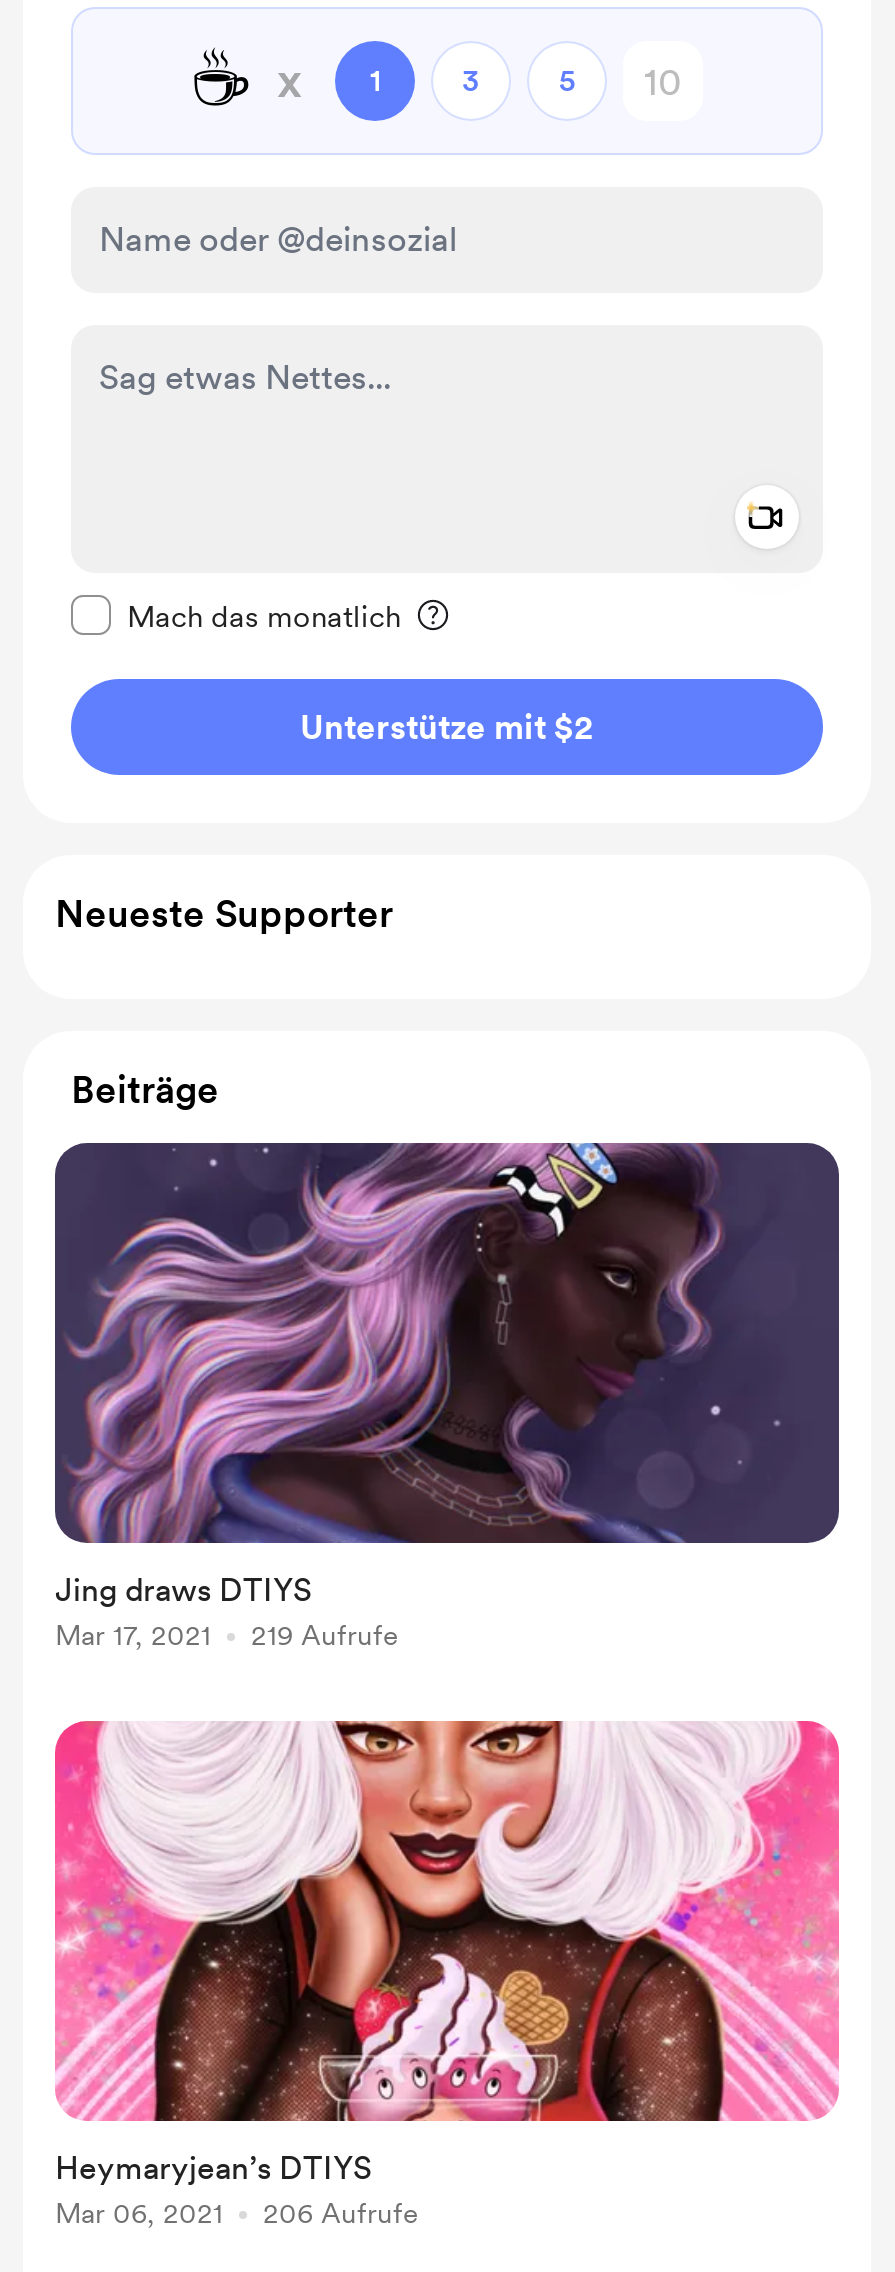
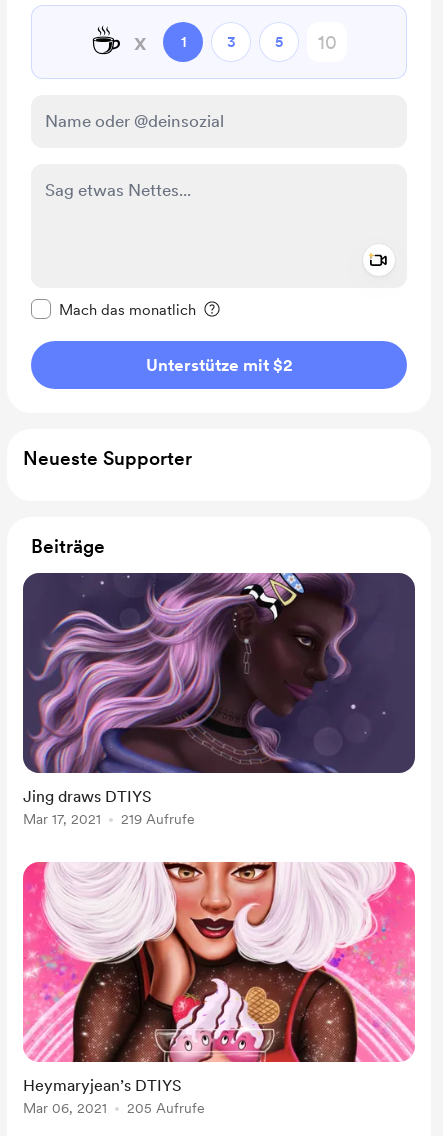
- Mar 06, 2021 206 Aufrufe
+ Mar 06, 2021 205 Aufrufe
